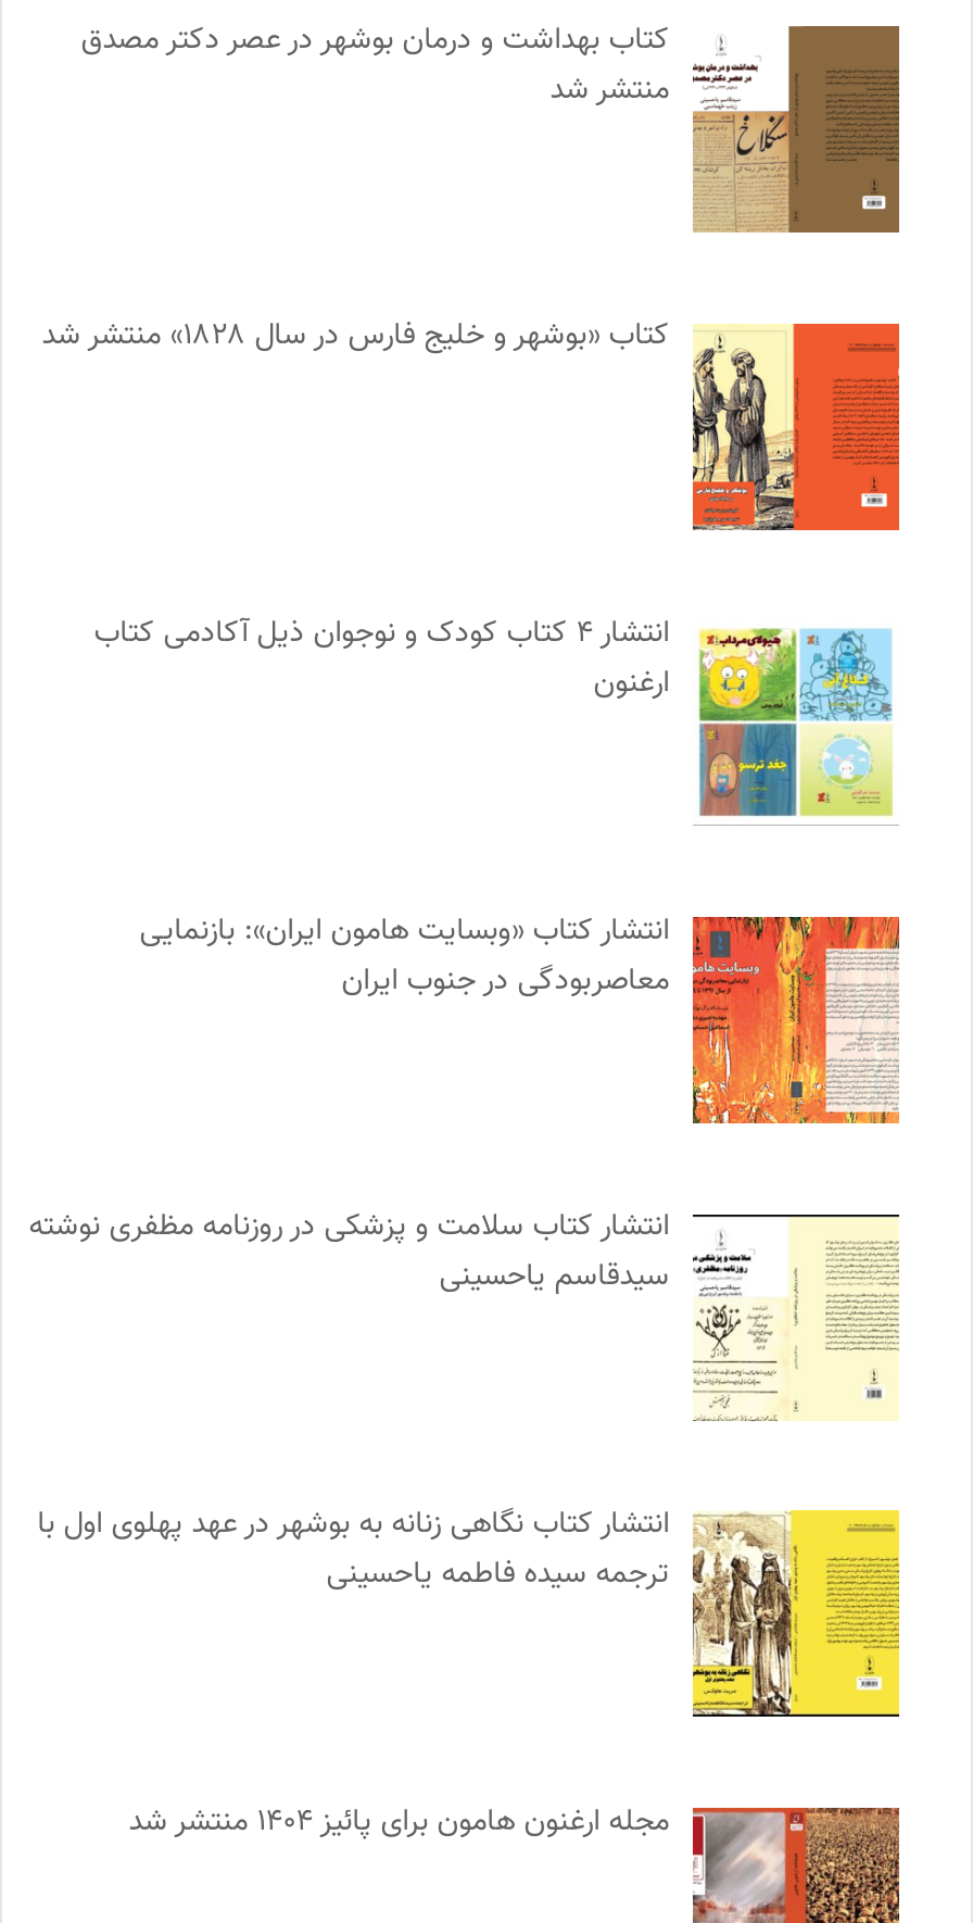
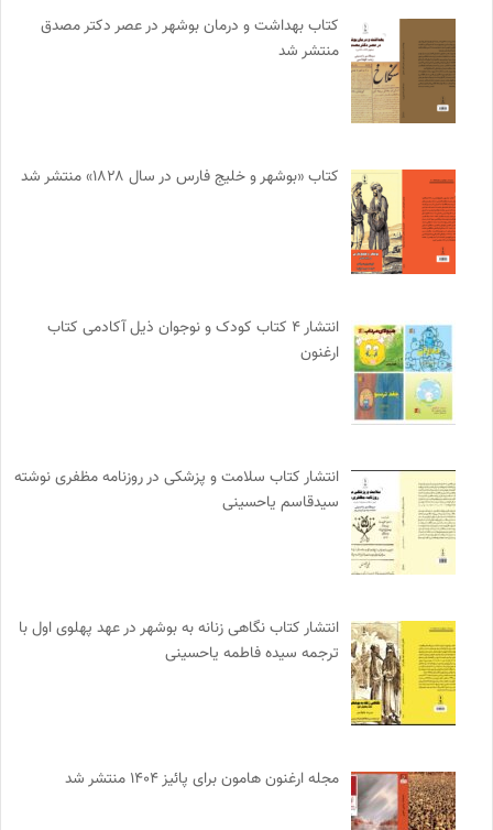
- [image]
- انتشار کتاب «وبسایت هامون ایران»: بازنمایی
- معاصربودگی در جنوب ایران
